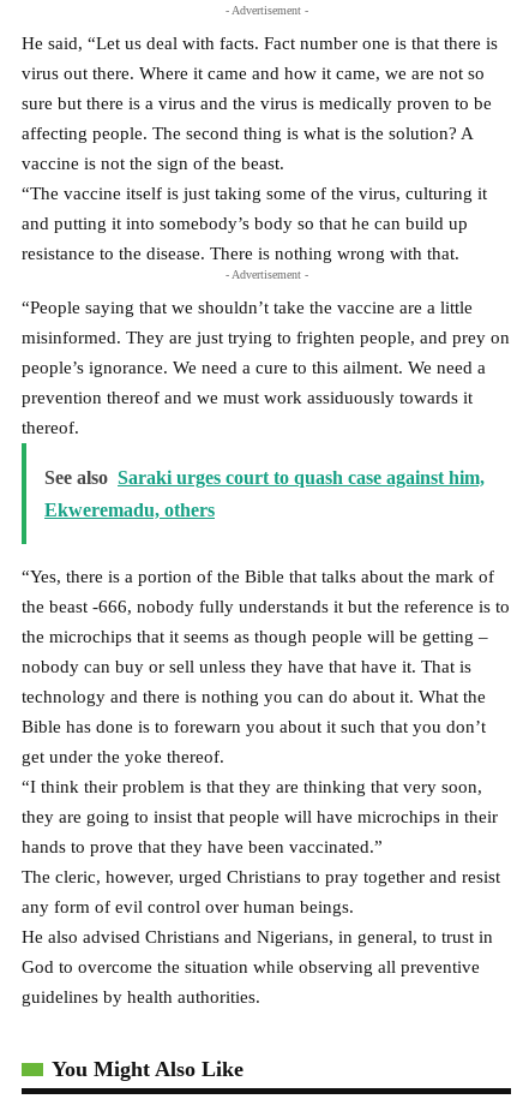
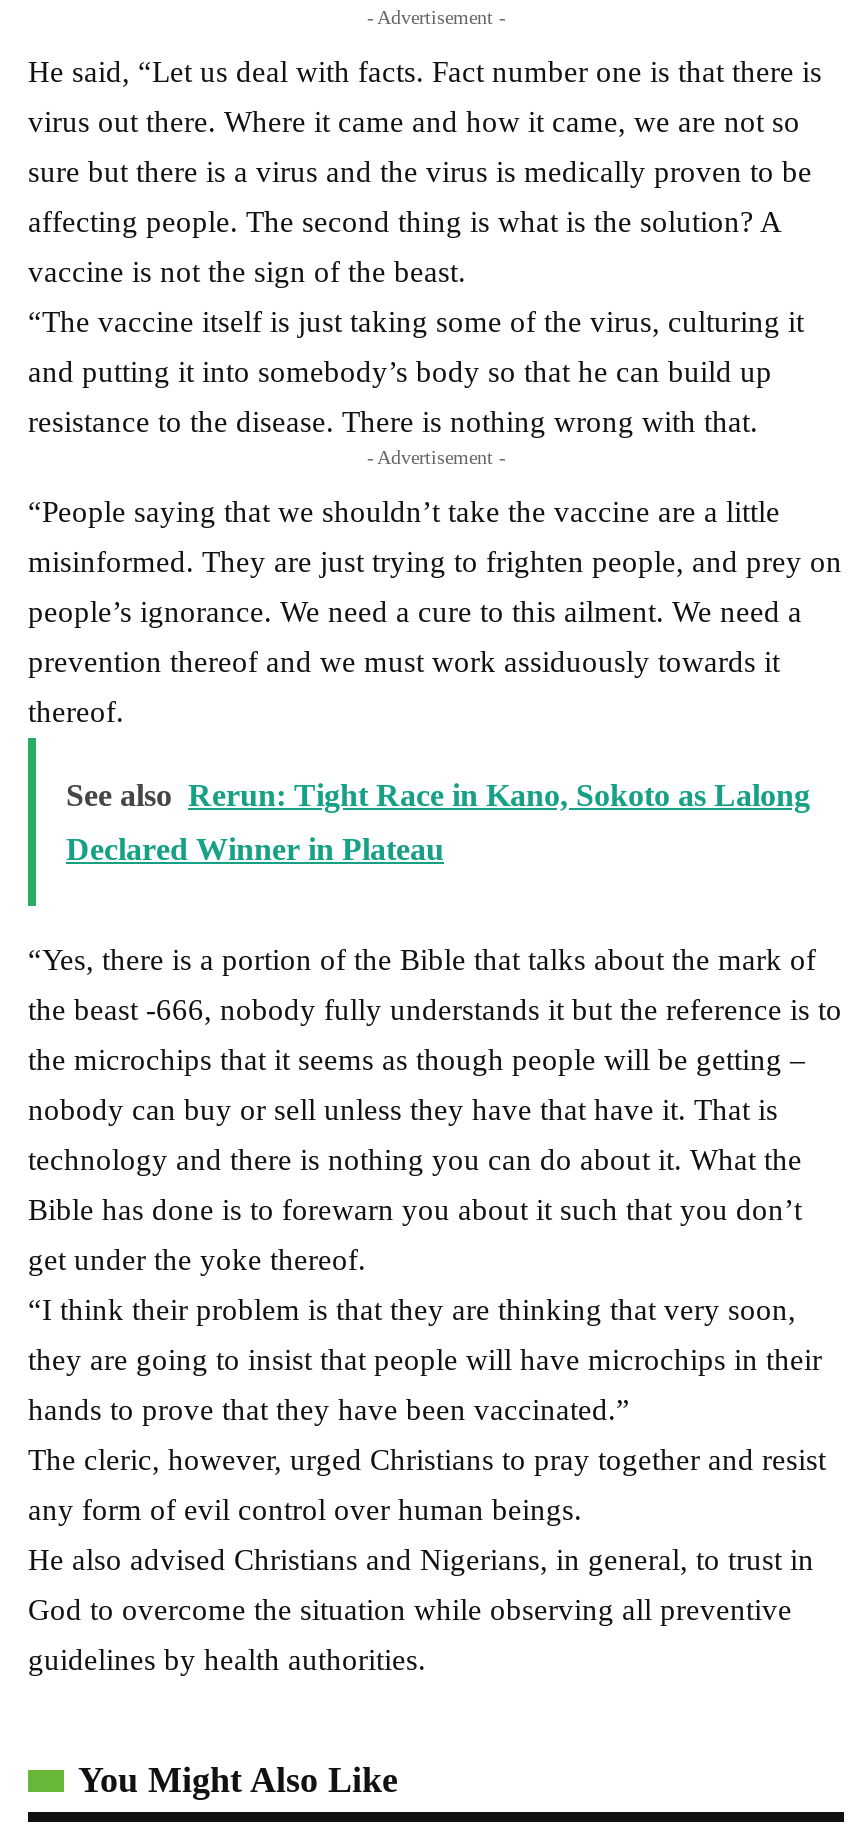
- See also Saraki urges court to quash case against him,
+ See also Rerun: Tight Race in Kano, Sokoto as Lalong

- Ekweremadu, others
+ Declared Winner in Plateau
